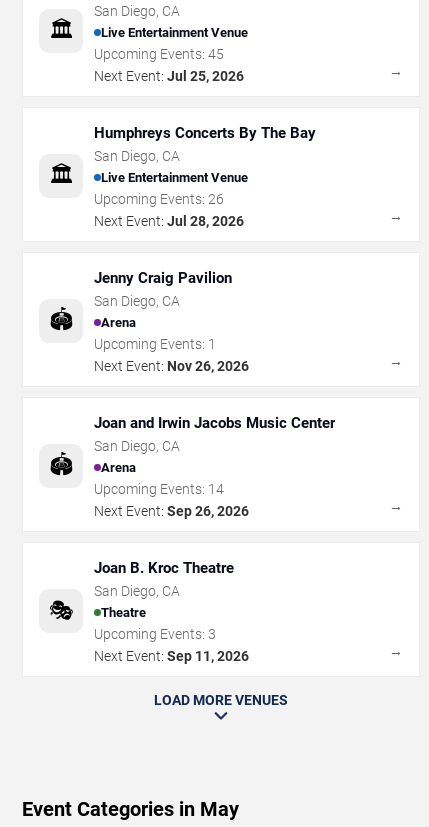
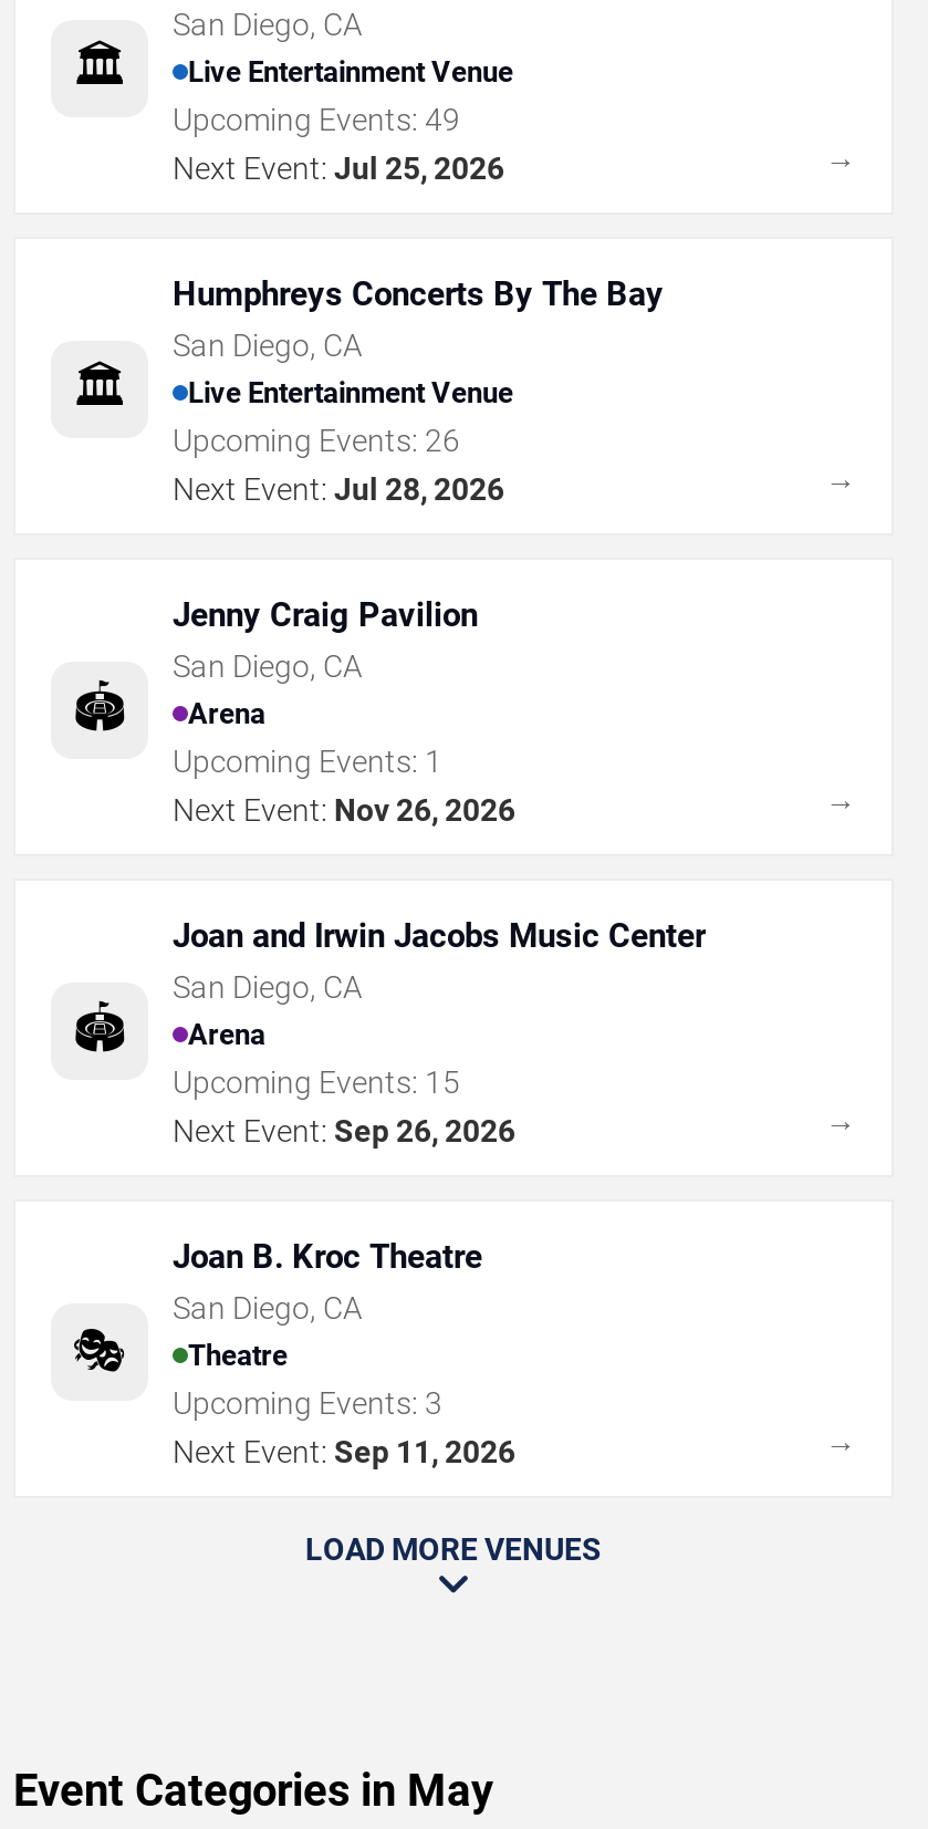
- Upcoming Events: 45
+ Upcoming Events: 49

- Upcoming Events: 14
+ Upcoming Events: 15
